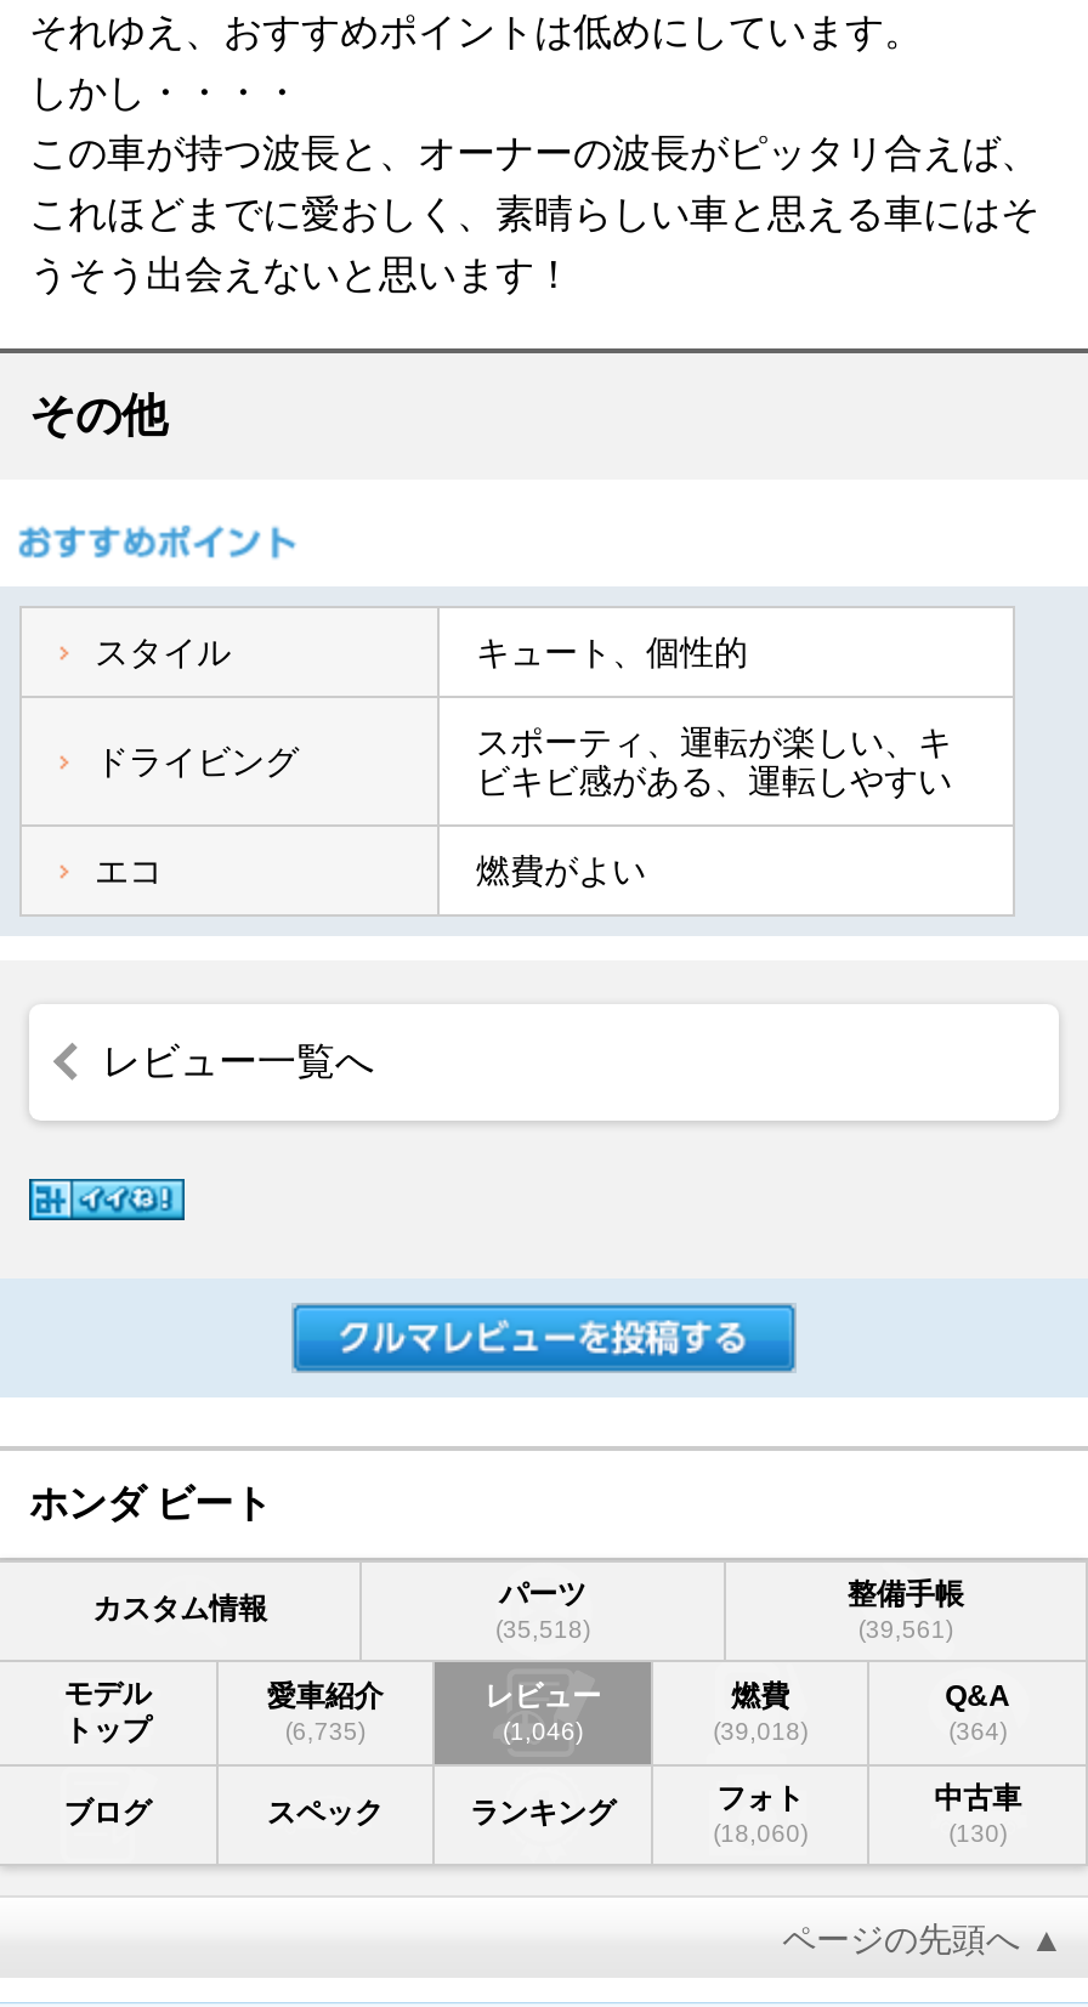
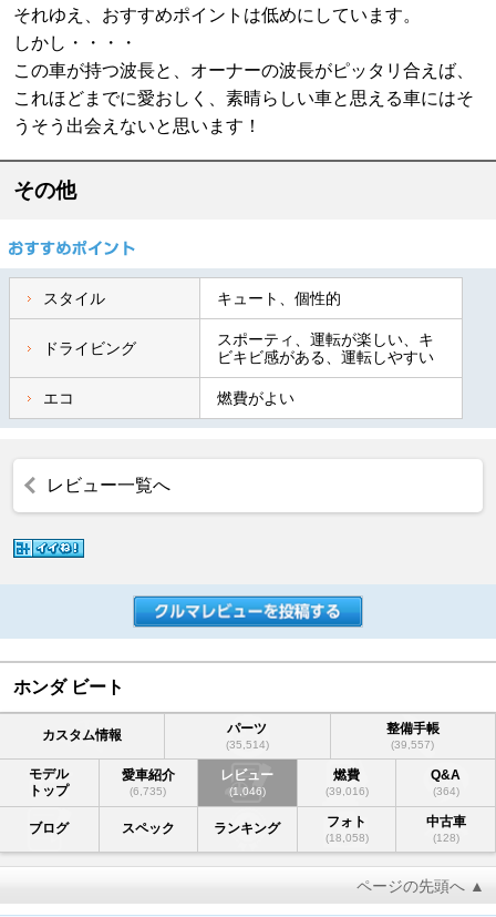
- (35,518)
+ (35,514)

- (39,561)
+ (39,557)

- (39,018)
+ (39,016)

- (18,060)
+ (18,058)

- (130)
+ (128)
